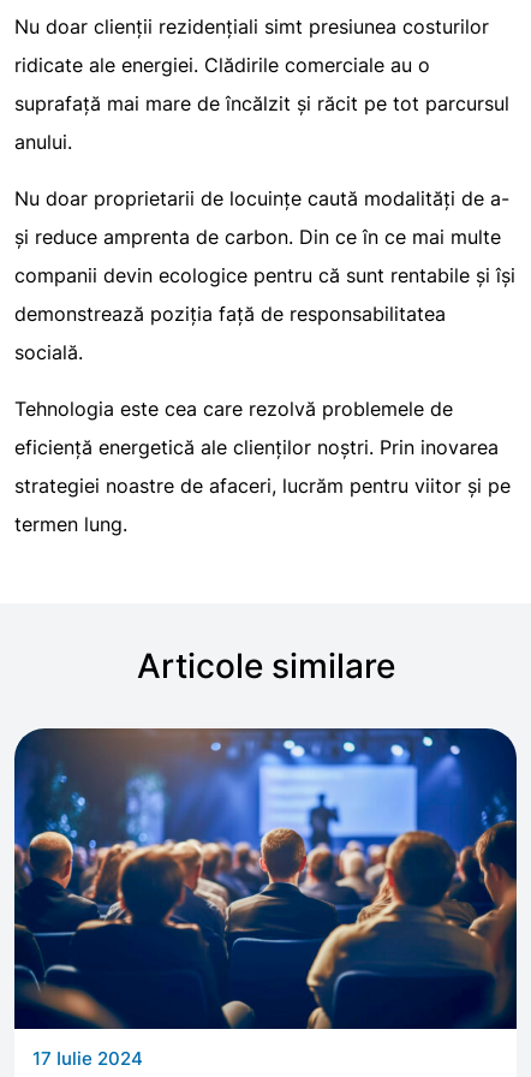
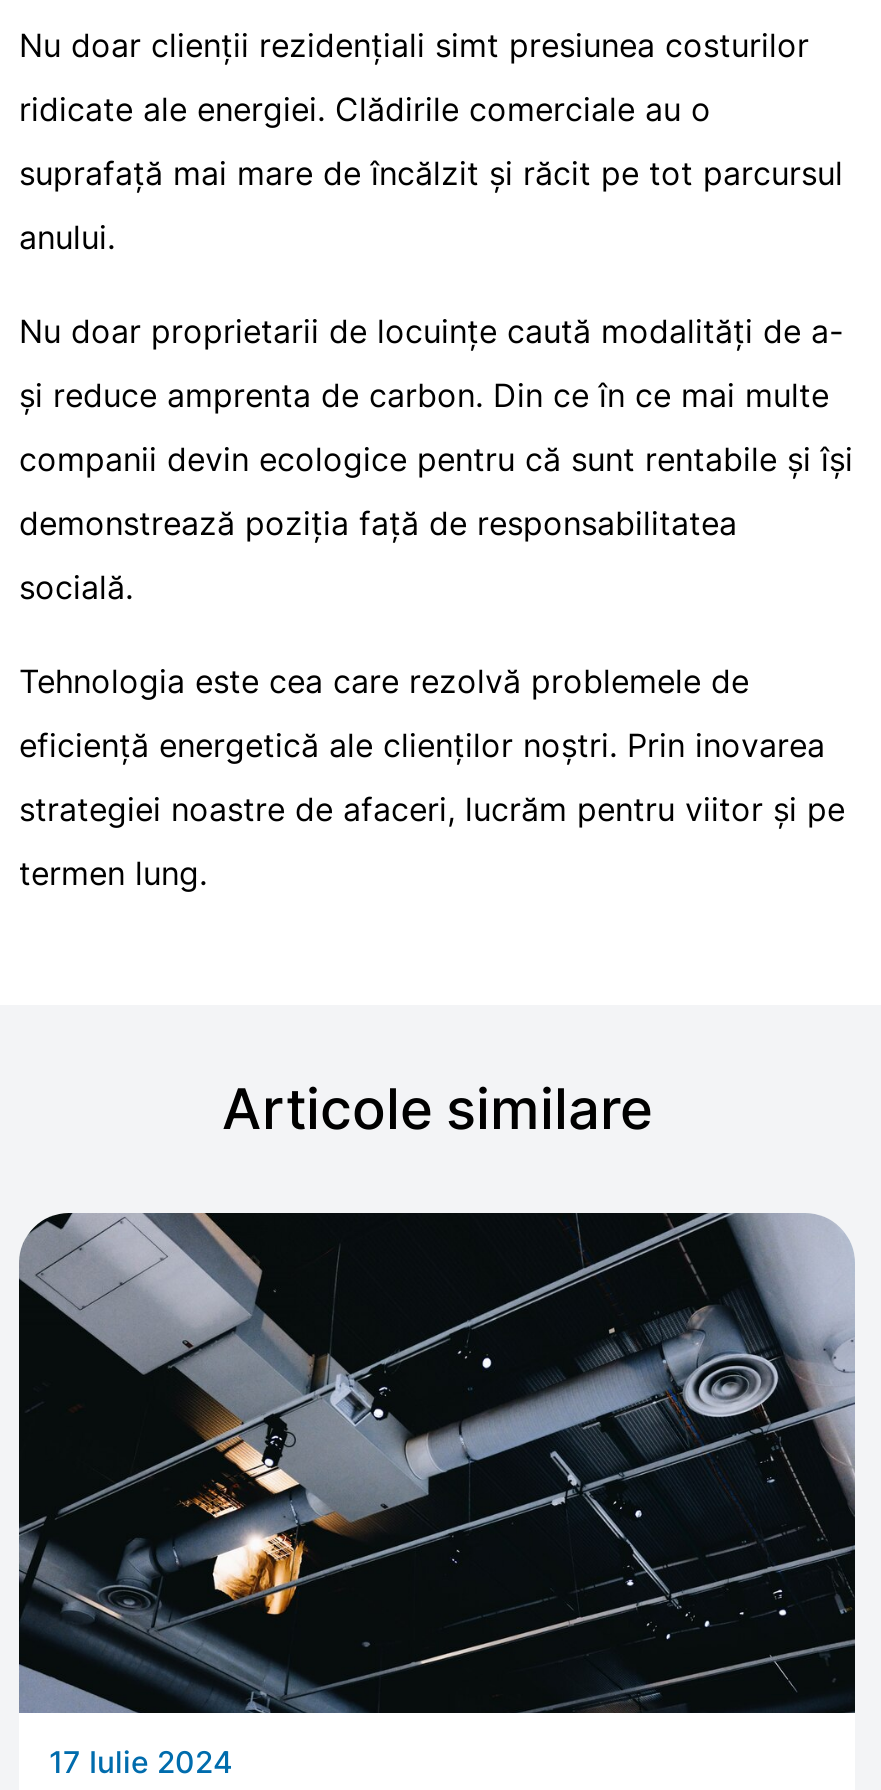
- [image]
+ [image]
